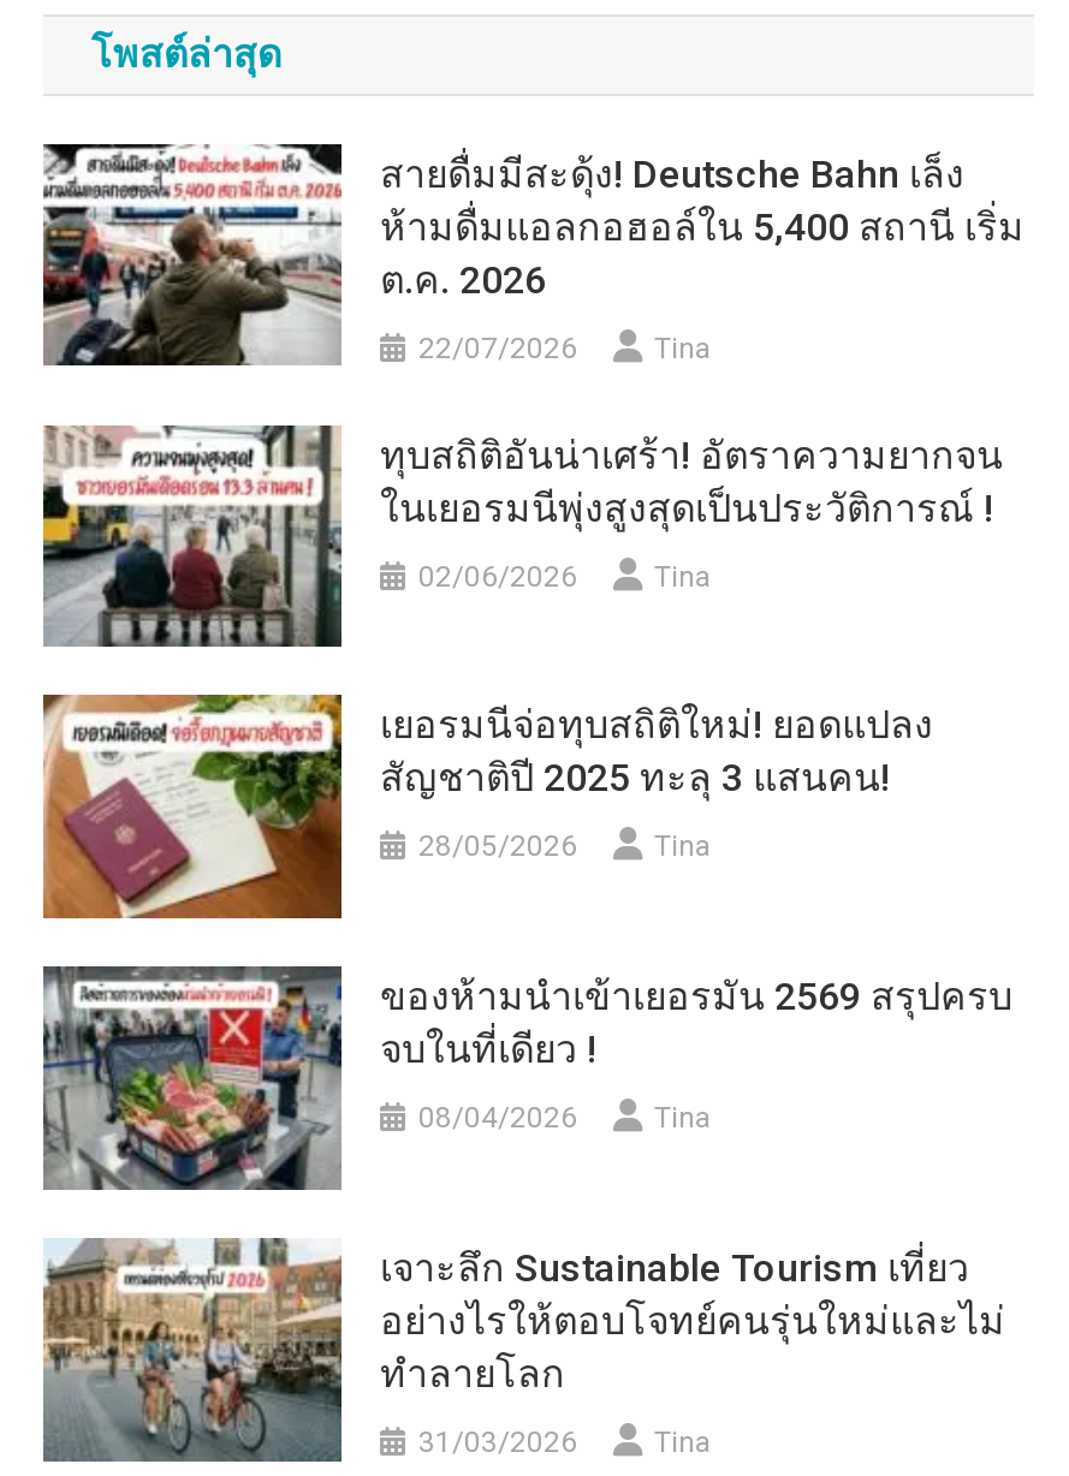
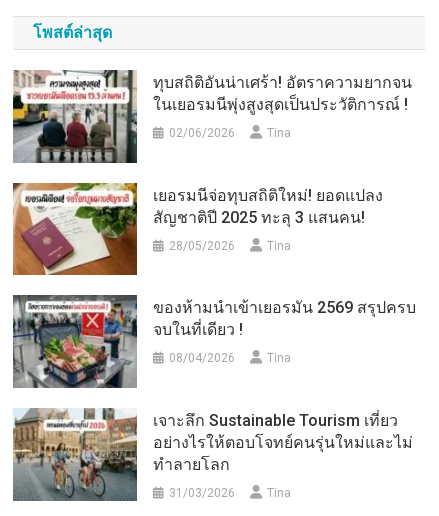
- [image]
- สายดื่มมีสะดุ้ง! Deutsche Bahn เล็ง
- ห้ามดื่มแอลกอฮอล์ใน 5,400 สถานี เริ่ม
- ต.ค. 2026
- 22/07/2026
- Tina
